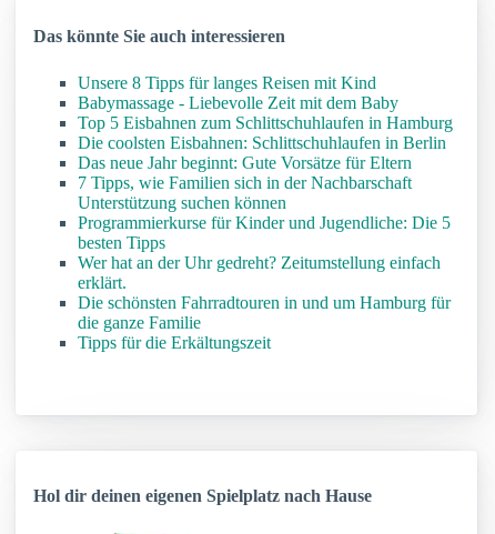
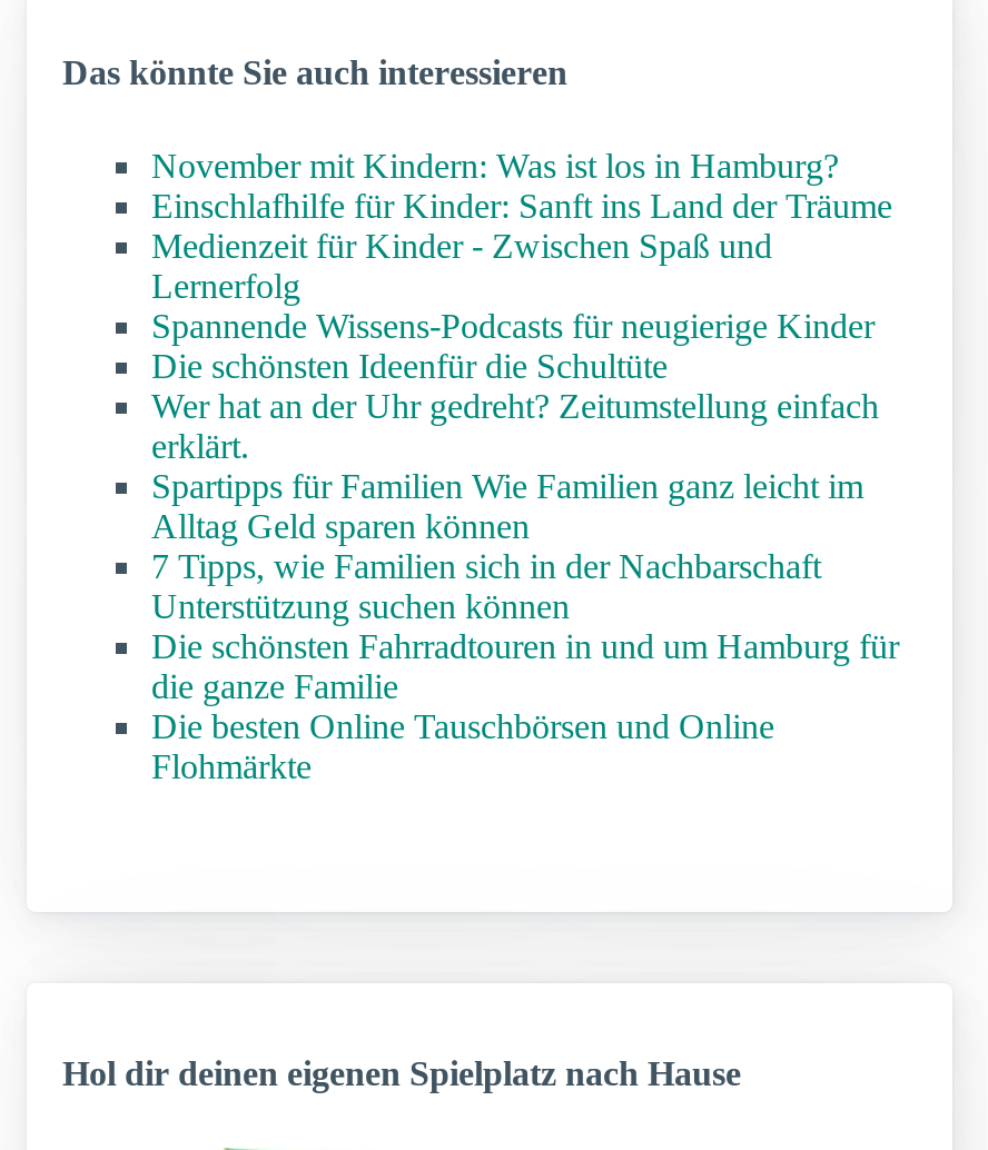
- Unsere 8 Tipps für langes Reisen mit Kind
- Babymassage - Liebevolle Zeit mit dem Baby
- Top 5 Eisbahnen zum Schlittschuhlaufen in Hamburg
- Die coolsten Eisbahnen: Schlittschuhlaufen in Berlin
- Das neue Jahr beginnt: Gute Vorsätze für Eltern
+ November mit Kindern: Was ist los in Hamburg?
+ Einschlafhilfe für Kinder: Sanft ins Land der Träume
+ Medienzeit für Kinder - Zwischen Spaß und
+ Lernerfolg
+ Spannende Wissens-Podcasts für neugierige Kinder
+ Die schönsten Ideenfür die Schultüte
+ Spartipps für Familien Wie Familien ganz leicht im
+ Alltag Geld sparen können

moved down: 7 Tipps, wie Familien sich in der Nachbarschaft | Unterstützung suchen können

- Programmierkurse für Kinder und Jugendliche: Die 5
- besten Tipps

moved up: Wer hat an der Uhr gedreht? Zeitumstellung einfach | erklärt.

- Tipps für die Erkältungszeit
+ Die besten Online Tauschbörsen und Online
+ Flohmärkte
